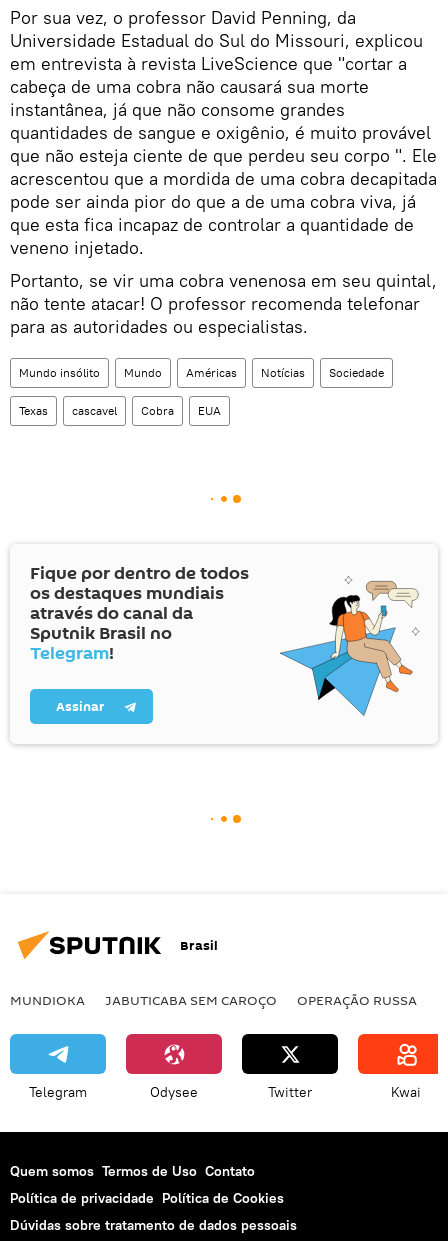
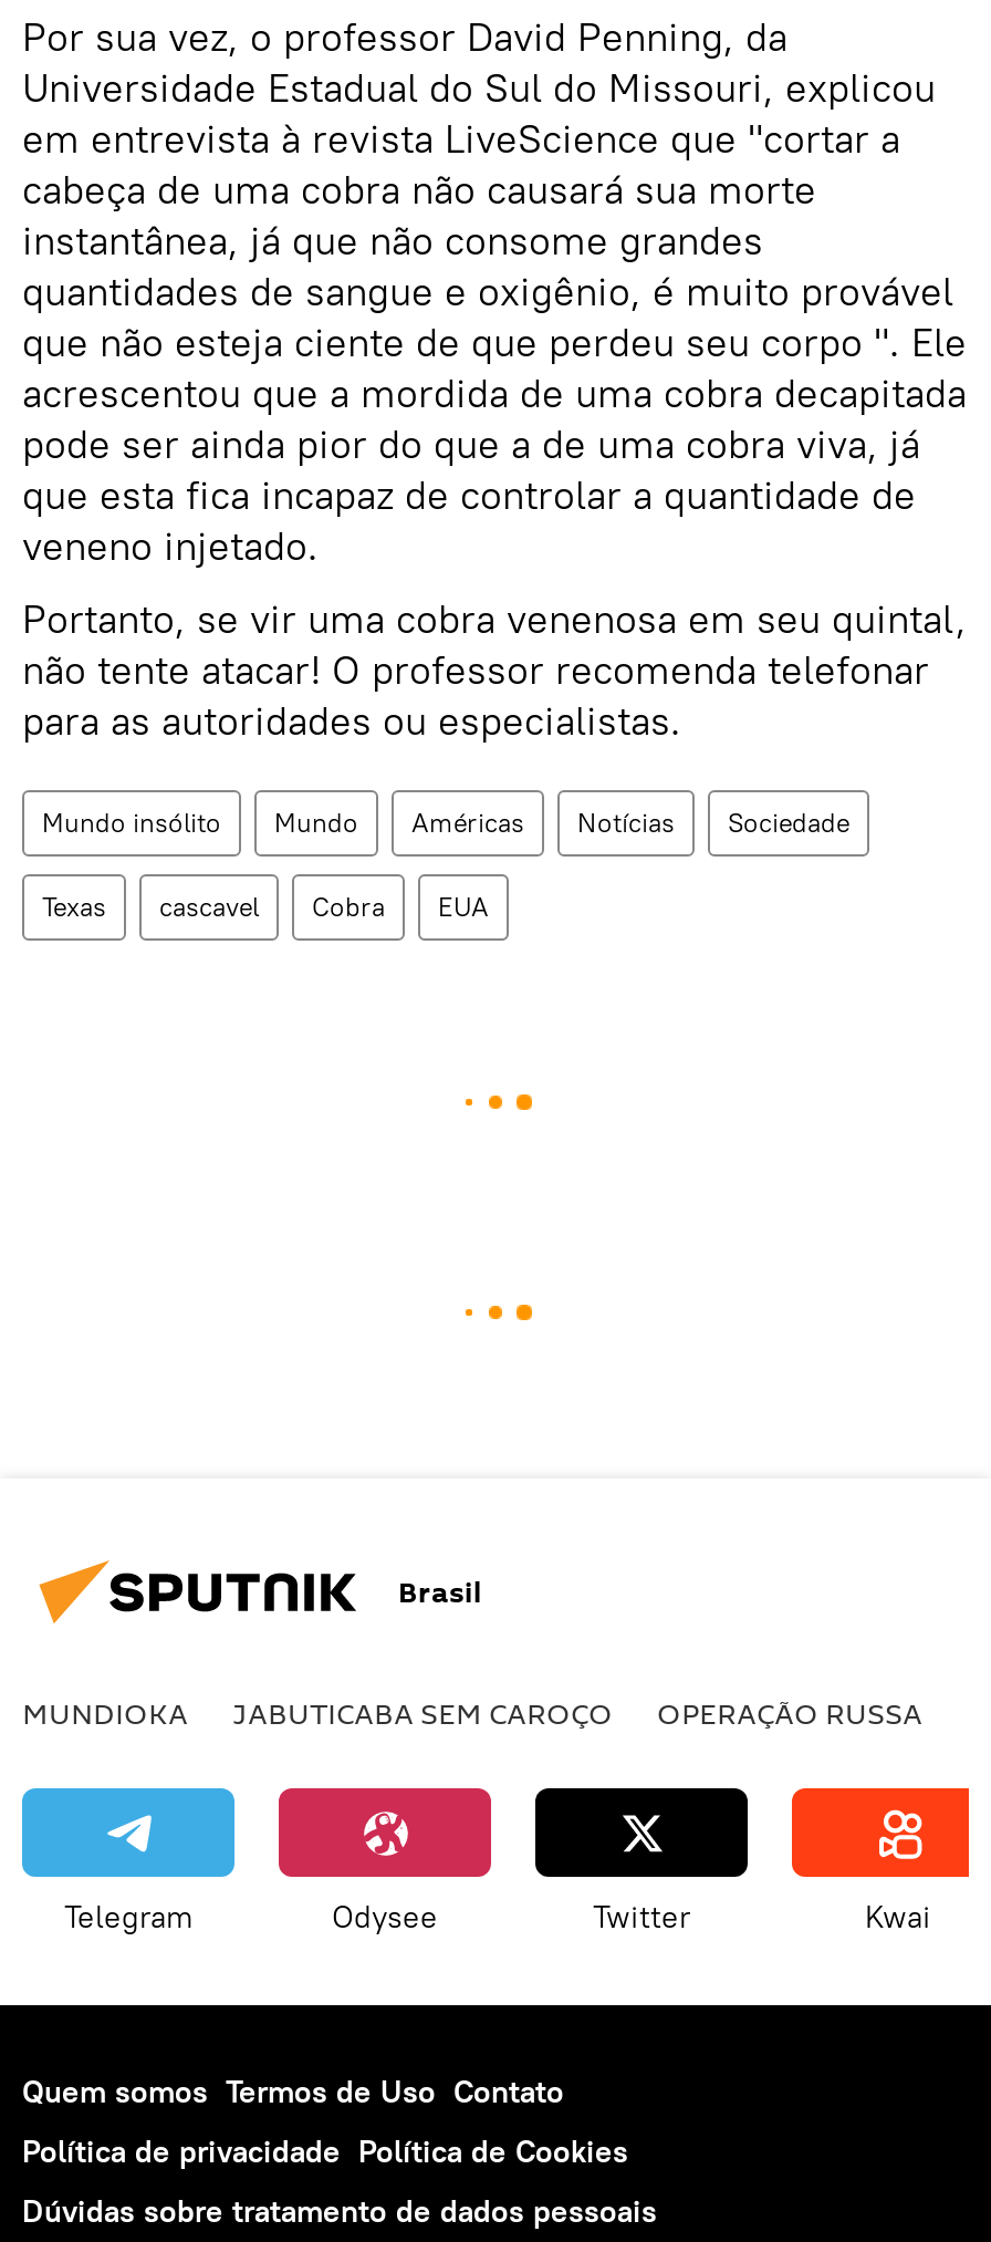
- [image]
- Fique por dentro de todos
- os destaques mundiais
- através do canal da
- Sputnik Brasil no
- Telegram!
- Assinar
